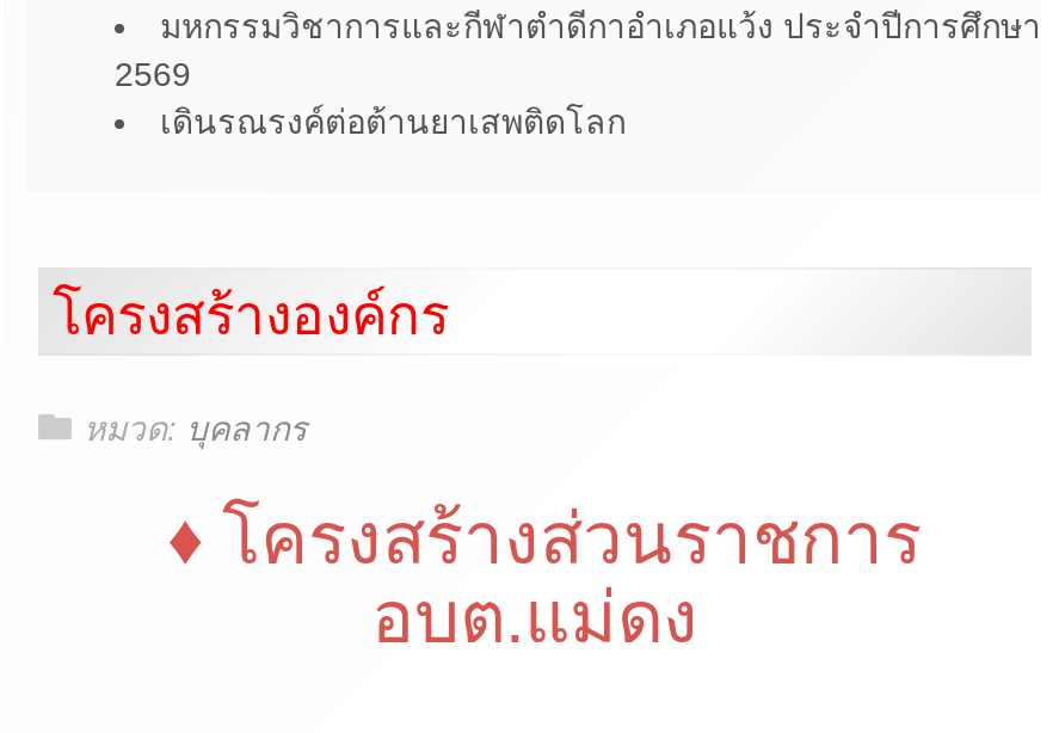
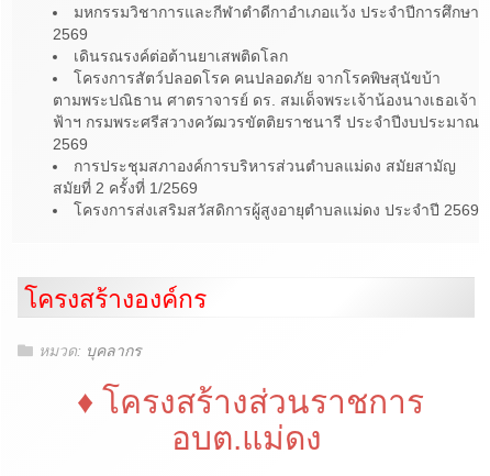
+ โครงการสัตว์ปลอดโรค คนปลอดภัย จากโรคพิษสุนัขบ้า
+ ตามพระปณิธาน ศาตราจารย์ ดร. สมเด็จพระเจ้าน้องนางเธอเจ้า
+ ฟ้าฯ กรมพระศรีสวางควัฒวรขัตติยราชนารี ประจำปีงบประมาณ
+ 2569
+ การประชุมสภาองค์การบริหารส่วนตำบลแม่ดง สมัยสามัญ
+ สมัยที่ 2 ครั้งที่ 1/2569
+ โครงการส่งเสริมสวัสดิการผู้สูงอายุตำบลแม่ดง ประจำปี 2569
